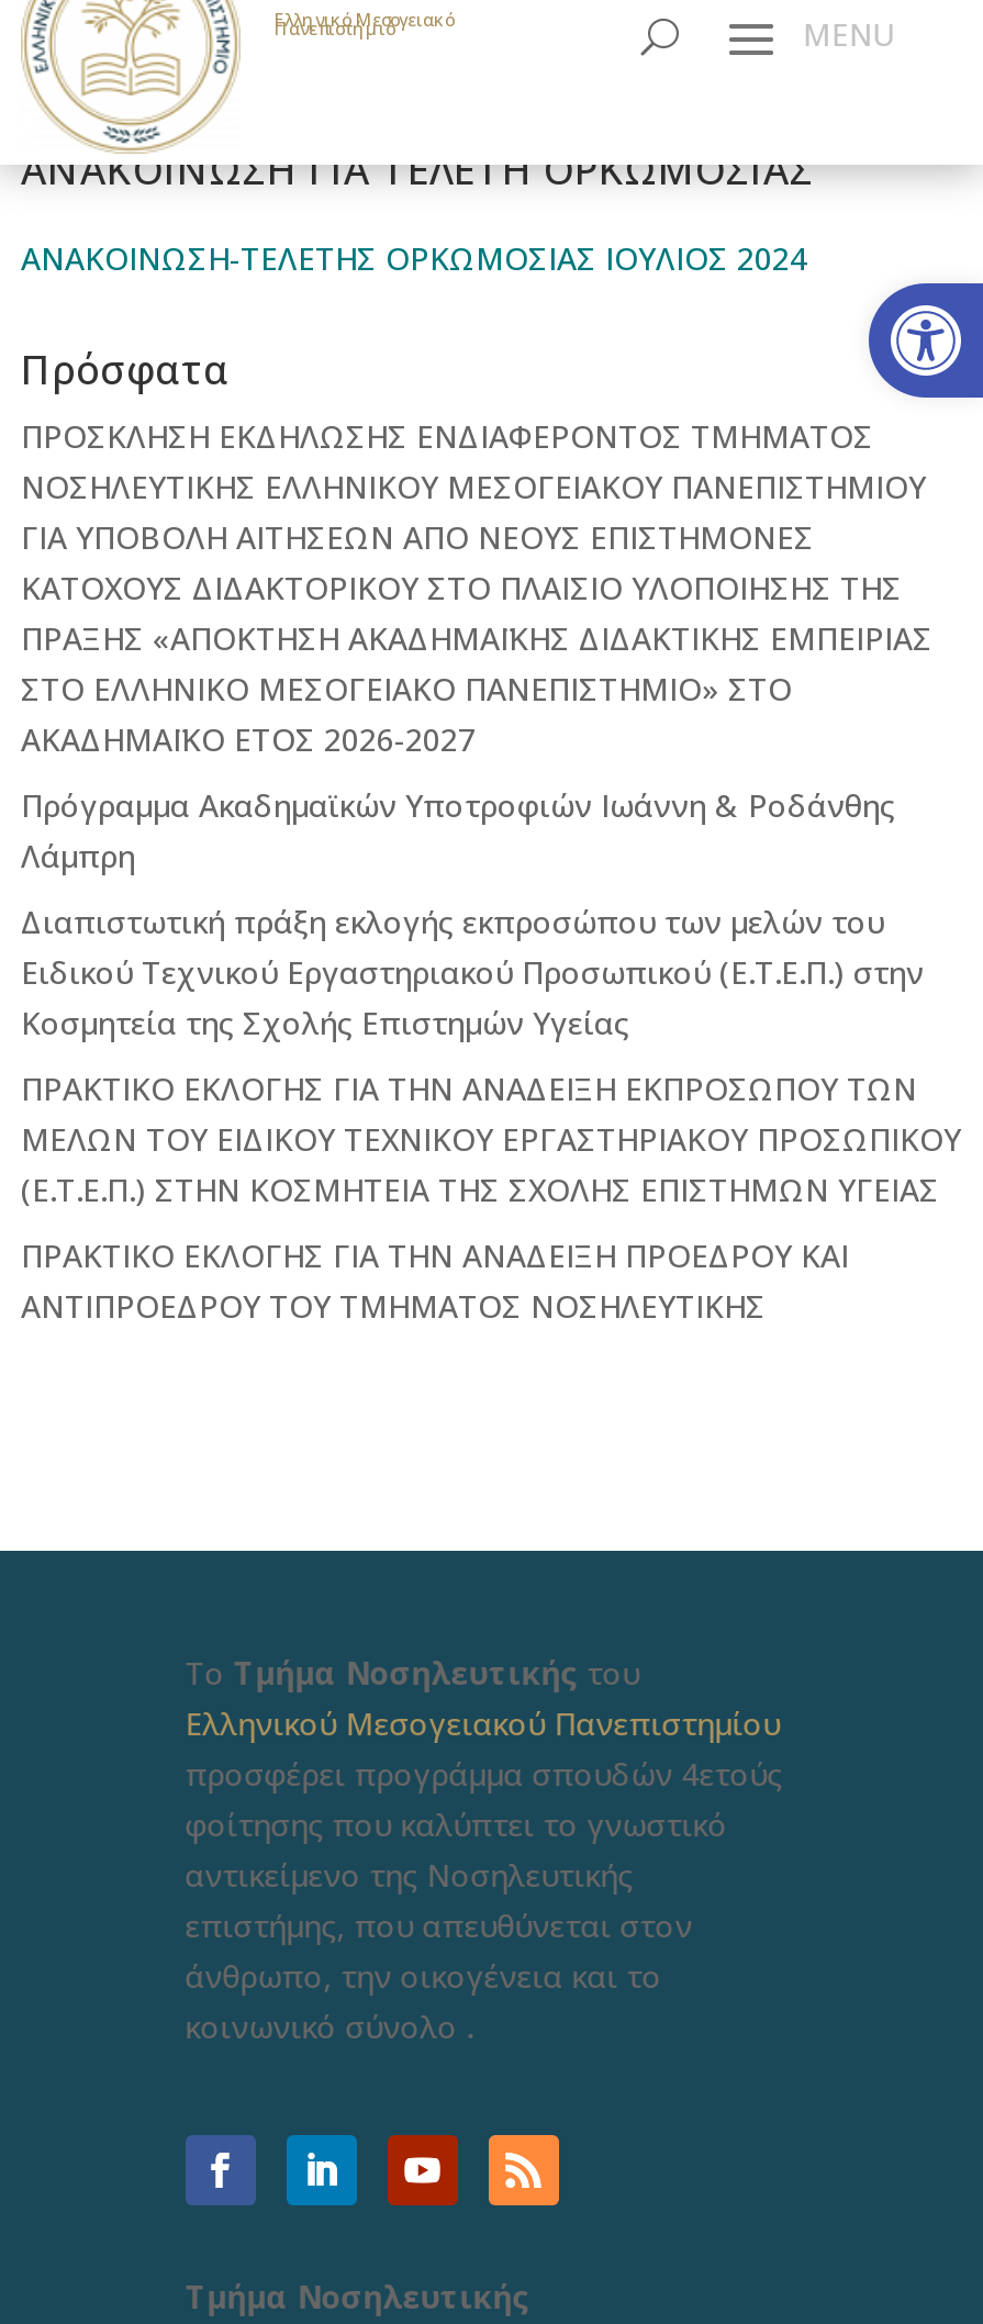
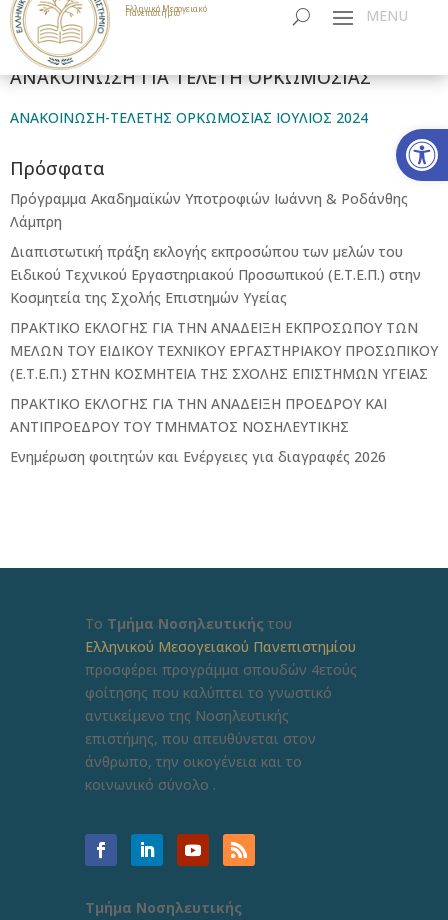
- ΠΡΟΣΚΛΗΣΗ ΕΚΔΗΛΩΣΗΣ ΕΝΔΙΑΦΕΡΟΝΤΟΣ ΤΜΗΜΑΤΟΣ
- ΝΟΣΗΛΕΥΤΙΚΗΣ ΕΛΛΗΝΙΚΟΥ ΜΕΣΟΓΕΙΑΚΟΥ ΠΑΝΕΠΙΣΤΗΜΙΟΥ
- ΓΙΑ ΥΠΟΒΟΛΗ ΑΙΤΗΣΕΩΝ ΑΠΟ ΝΕΟΥΣ ΕΠΙΣΤΗΜΟΝΕΣ
- ΚΑΤΟΧΟΥΣ ΔΙΔΑΚΤΟΡΙΚΟΥ ΣΤΟ ΠΛΑΙΣΙΟ ΥΛΟΠΟΙΗΣΗΣ ΤΗΣ
- ΠΡΑΞΗΣ «ΑΠΟΚΤΗΣΗ ΑΚΑΔΗΜΑΪΚΗΣ ΔΙΔΑΚΤΙΚΗΣ ΕΜΠΕΙΡΙΑΣ
- ΣΤΟ ΕΛΛΗΝΙΚΟ ΜΕΣΟΓΕΙΑΚΟ ΠΑΝΕΠΙΣΤΗΜΙΟ» ΣΤΟ
- ΑΚΑΔΗΜΑΪΚΟ ΕΤΟΣ 2026-2027

moved up: Πρόγραμμα Ακαδημαϊκών Υποτροφιών Ιωάννη & Ροδάνθης | Λάμπρη | Διαπιστωτική πράξη εκλογής εκπροσώπου των μελών του | ... | ΠΡΑΚΤΙΚΟ ΕΚΛΟΓΗΣ ΓΙΑ ΤΗΝ ΑΝΑΔΕΙΞΗ ΠΡΟΕΔΡΟΥ ΚΑΙ | ΑΝΤΙΠΡΟΕΔΡΟΥ ΤΟΥ ΤΜΗΜΑΤΟΣ ΝΟΣΗΛΕΥΤΙΚΗΣ

+ Ενημέρωση φοιτητών και Ενέργειες για διαγραφές 2026
